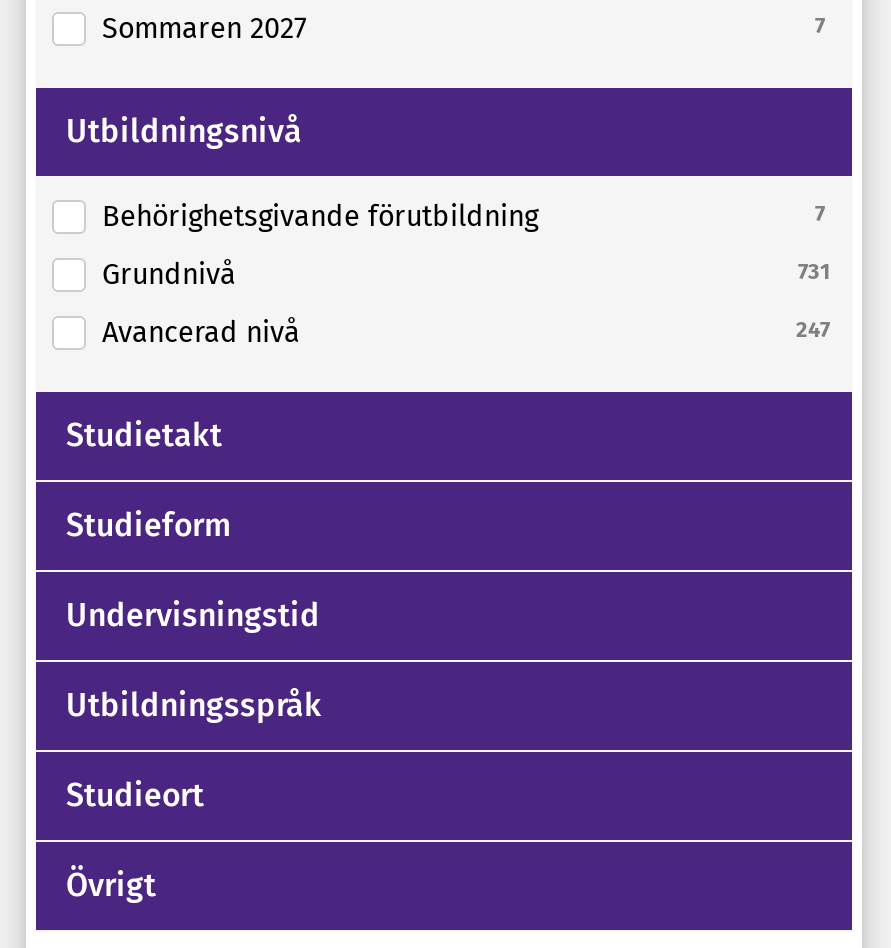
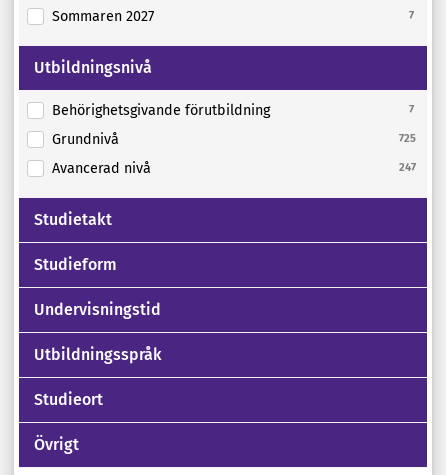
- 731
+ 725
